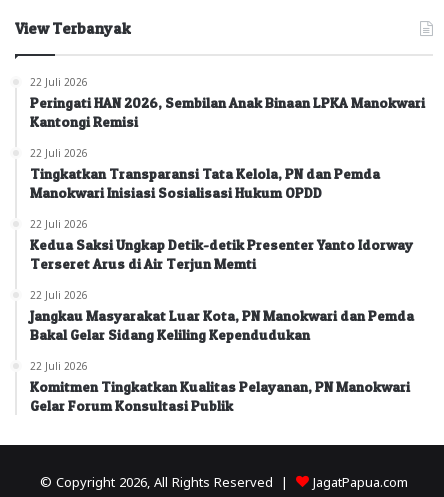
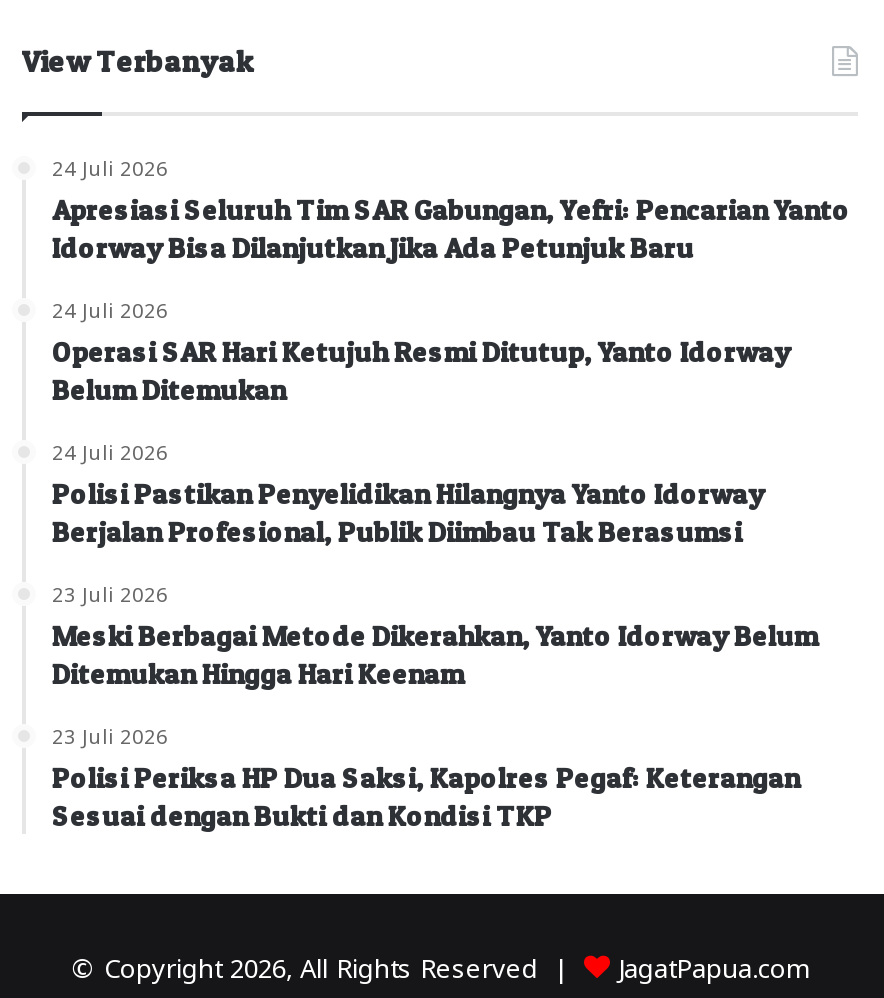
- 22 Juli 2026
- Peringati HAN 2026, Sembilan Anak Binaan LPKA Manokwari
- Kantongi Remisi
+ 24 Juli 2026
+ Apresiasi Seluruh Tim SAR Gabungan, Yefri: Pencarian Yanto
+ Idorway Bisa Dilanjutkan Jika Ada Petunjuk Baru

- 22 Juli 2026
- Tingkatkan Transparansi Tata Kelola, PN dan Pemda
- Manokwari Inisiasi Sosialisasi Hukum OPDD
+ 24 Juli 2026
+ Operasi SAR Hari Ketujuh Resmi Ditutup, Yanto Idorway
+ Belum Ditemukan

- 22 Juli 2026
- Kedua Saksi Ungkap Detik-detik Presenter Yanto Idorway
- Terseret Arus di Air Terjun Memti
+ 24 Juli 2026
+ Polisi Pastikan Penyelidikan Hilangnya Yanto Idorway
+ Berjalan Profesional, Publik Diimbau Tak Berasumsi

- 22 Juli 2026
- Jangkau Masyarakat Luar Kota, PN Manokwari dan Pemda
- Bakal Gelar Sidang Keliling Kependudukan
+ 23 Juli 2026
+ Meski Berbagai Metode Dikerahkan, Yanto Idorway Belum
+ Ditemukan Hingga Hari Keenam

- 22 Juli 2026
- Komitmen Tingkatkan Kualitas Pelayanan, PN Manokwari
- Gelar Forum Konsultasi Publik
+ 23 Juli 2026
+ Polisi Periksa HP Dua Saksi, Kapolres Pegaf: Keterangan
+ Sesuai dengan Bukti dan Kondisi TKP
